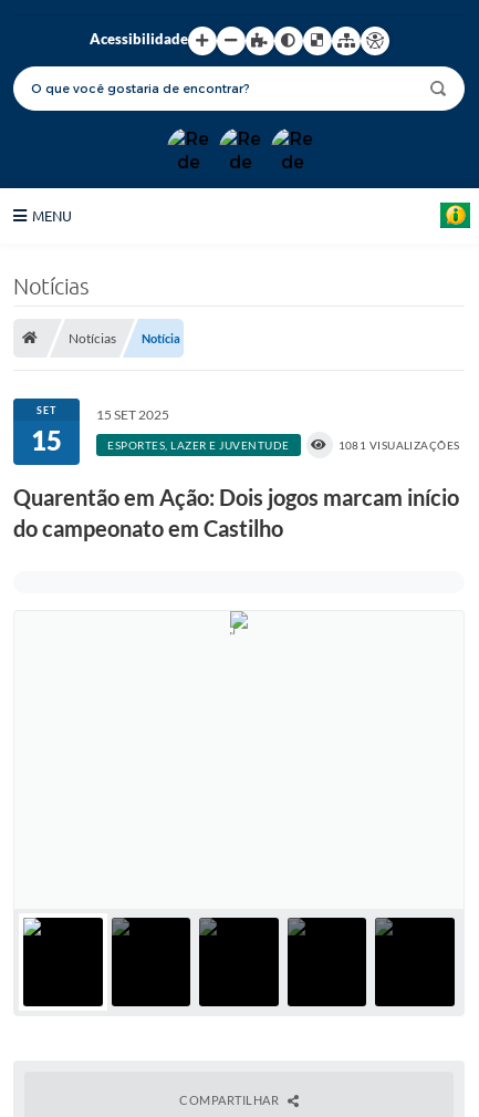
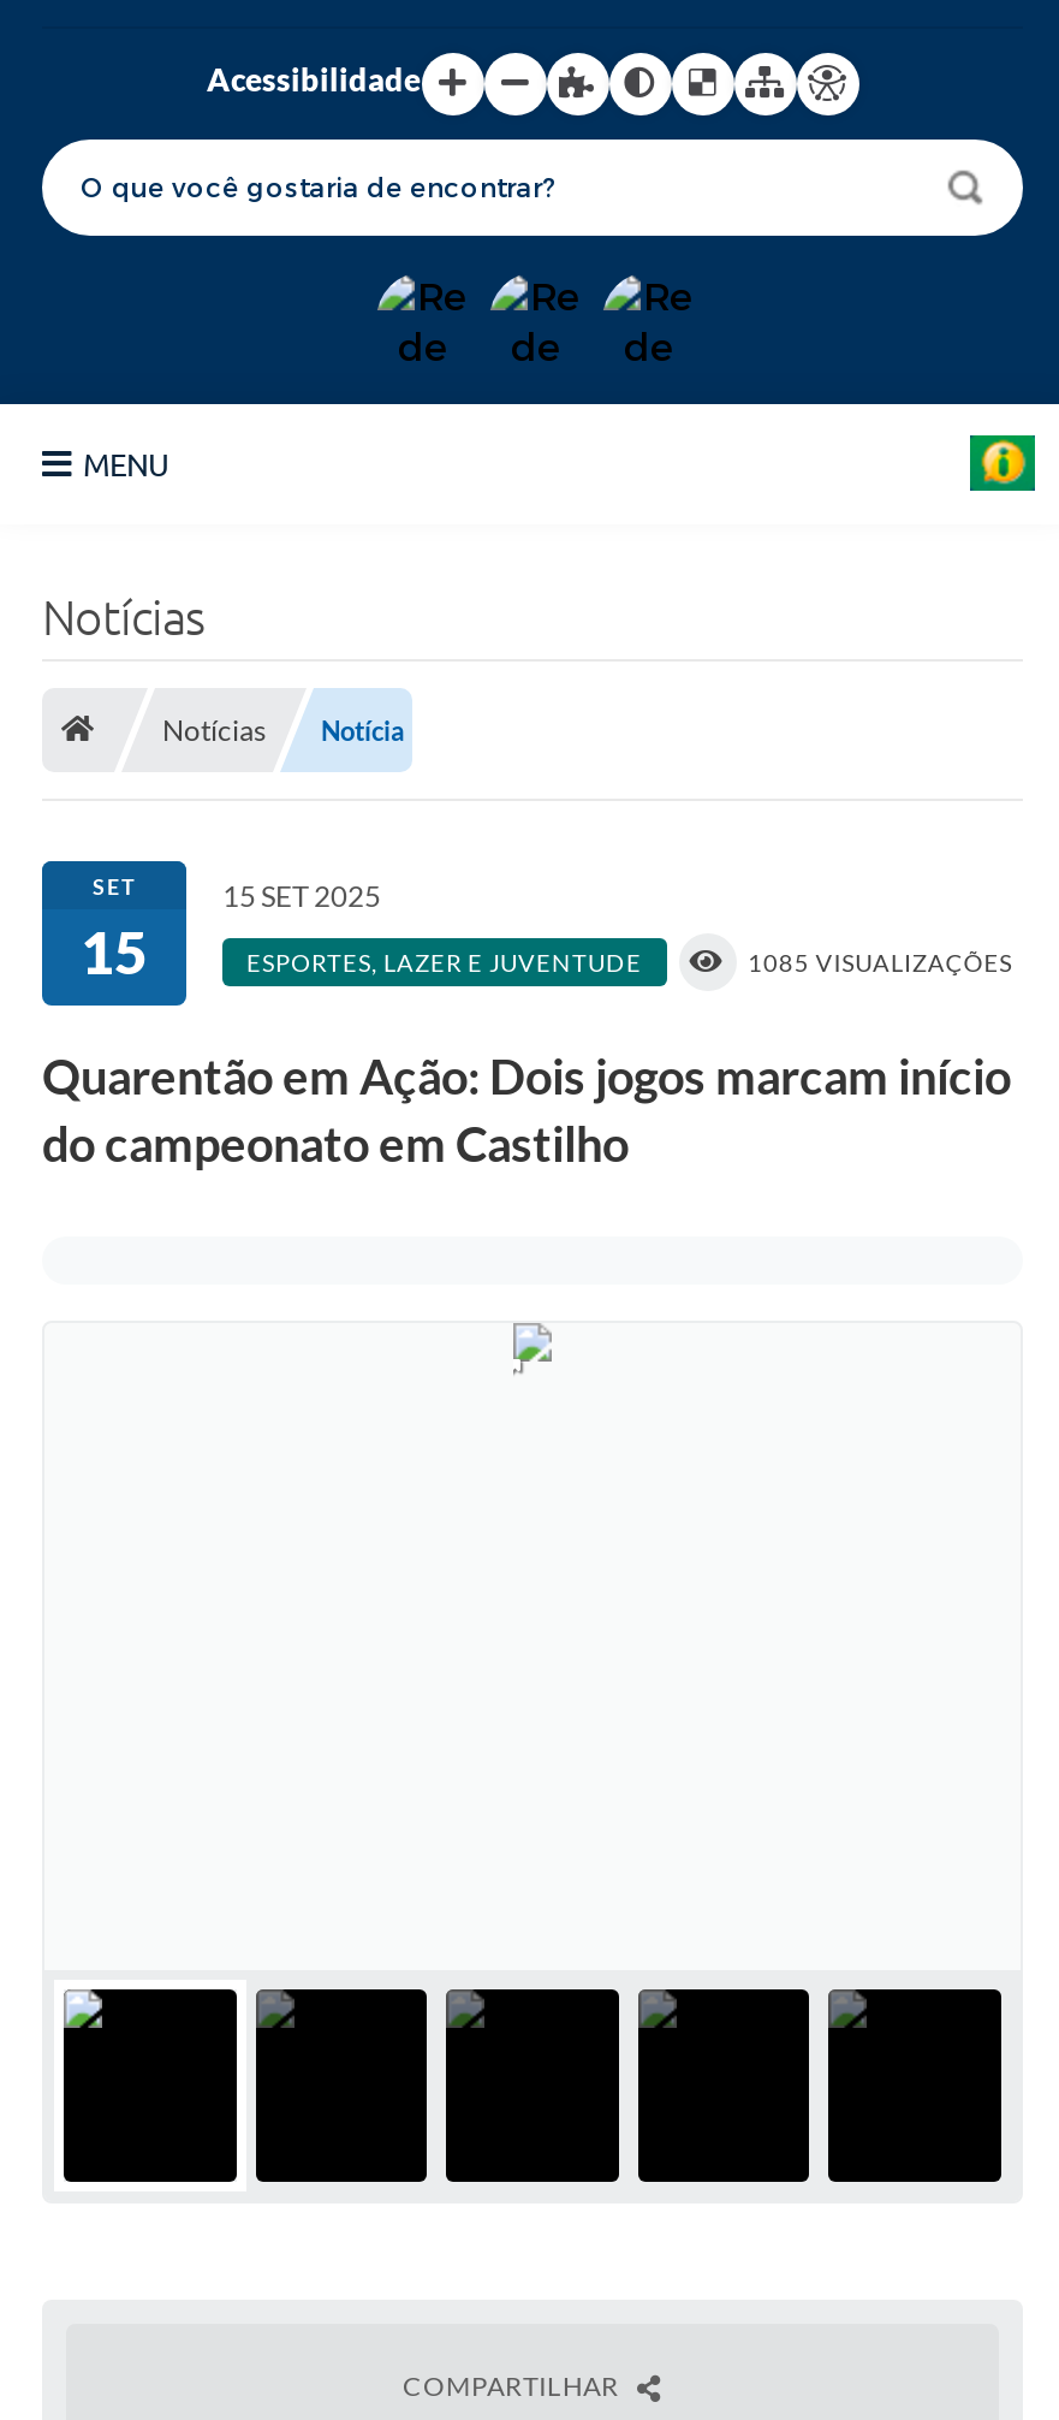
- 1081 VISUALIZAÇÕES
+ 1085 VISUALIZAÇÕES
